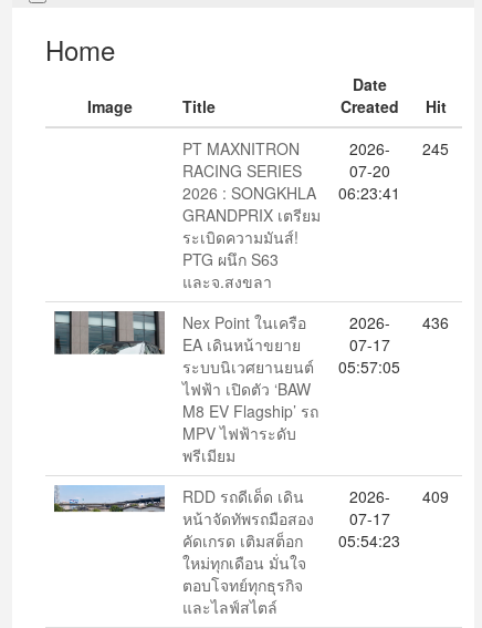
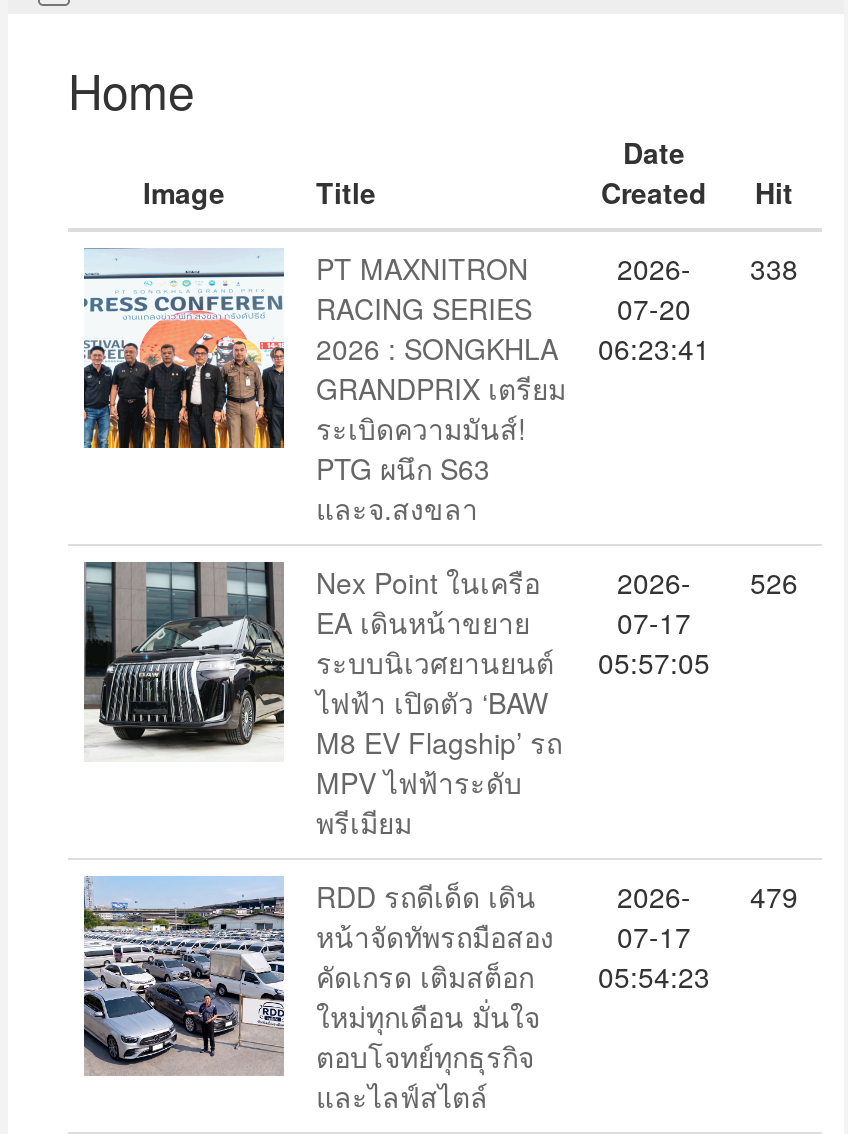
- 2026- 245
+ 2026- 338

+ [image]

- Nex Point ในเครือ 2026- 436
+ Nex Point ในเครือ 2026- 526

+ [image]

- 2026- 409
+ 2026- 479

+ [image]
